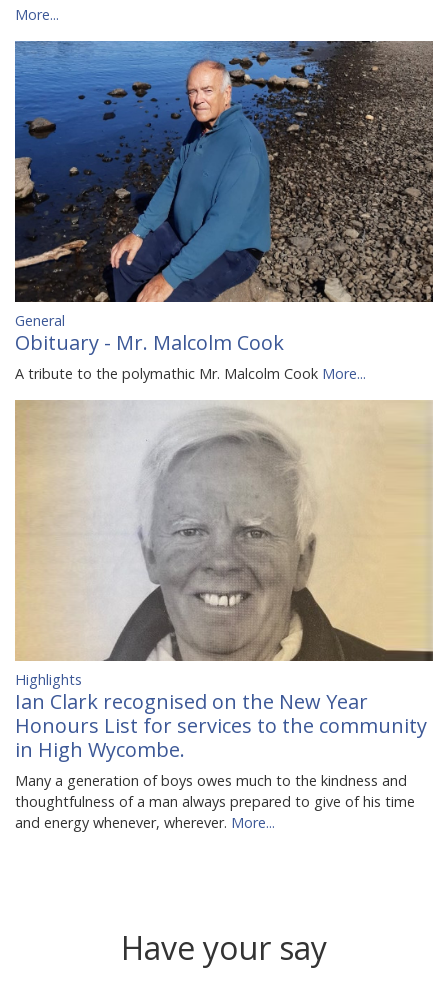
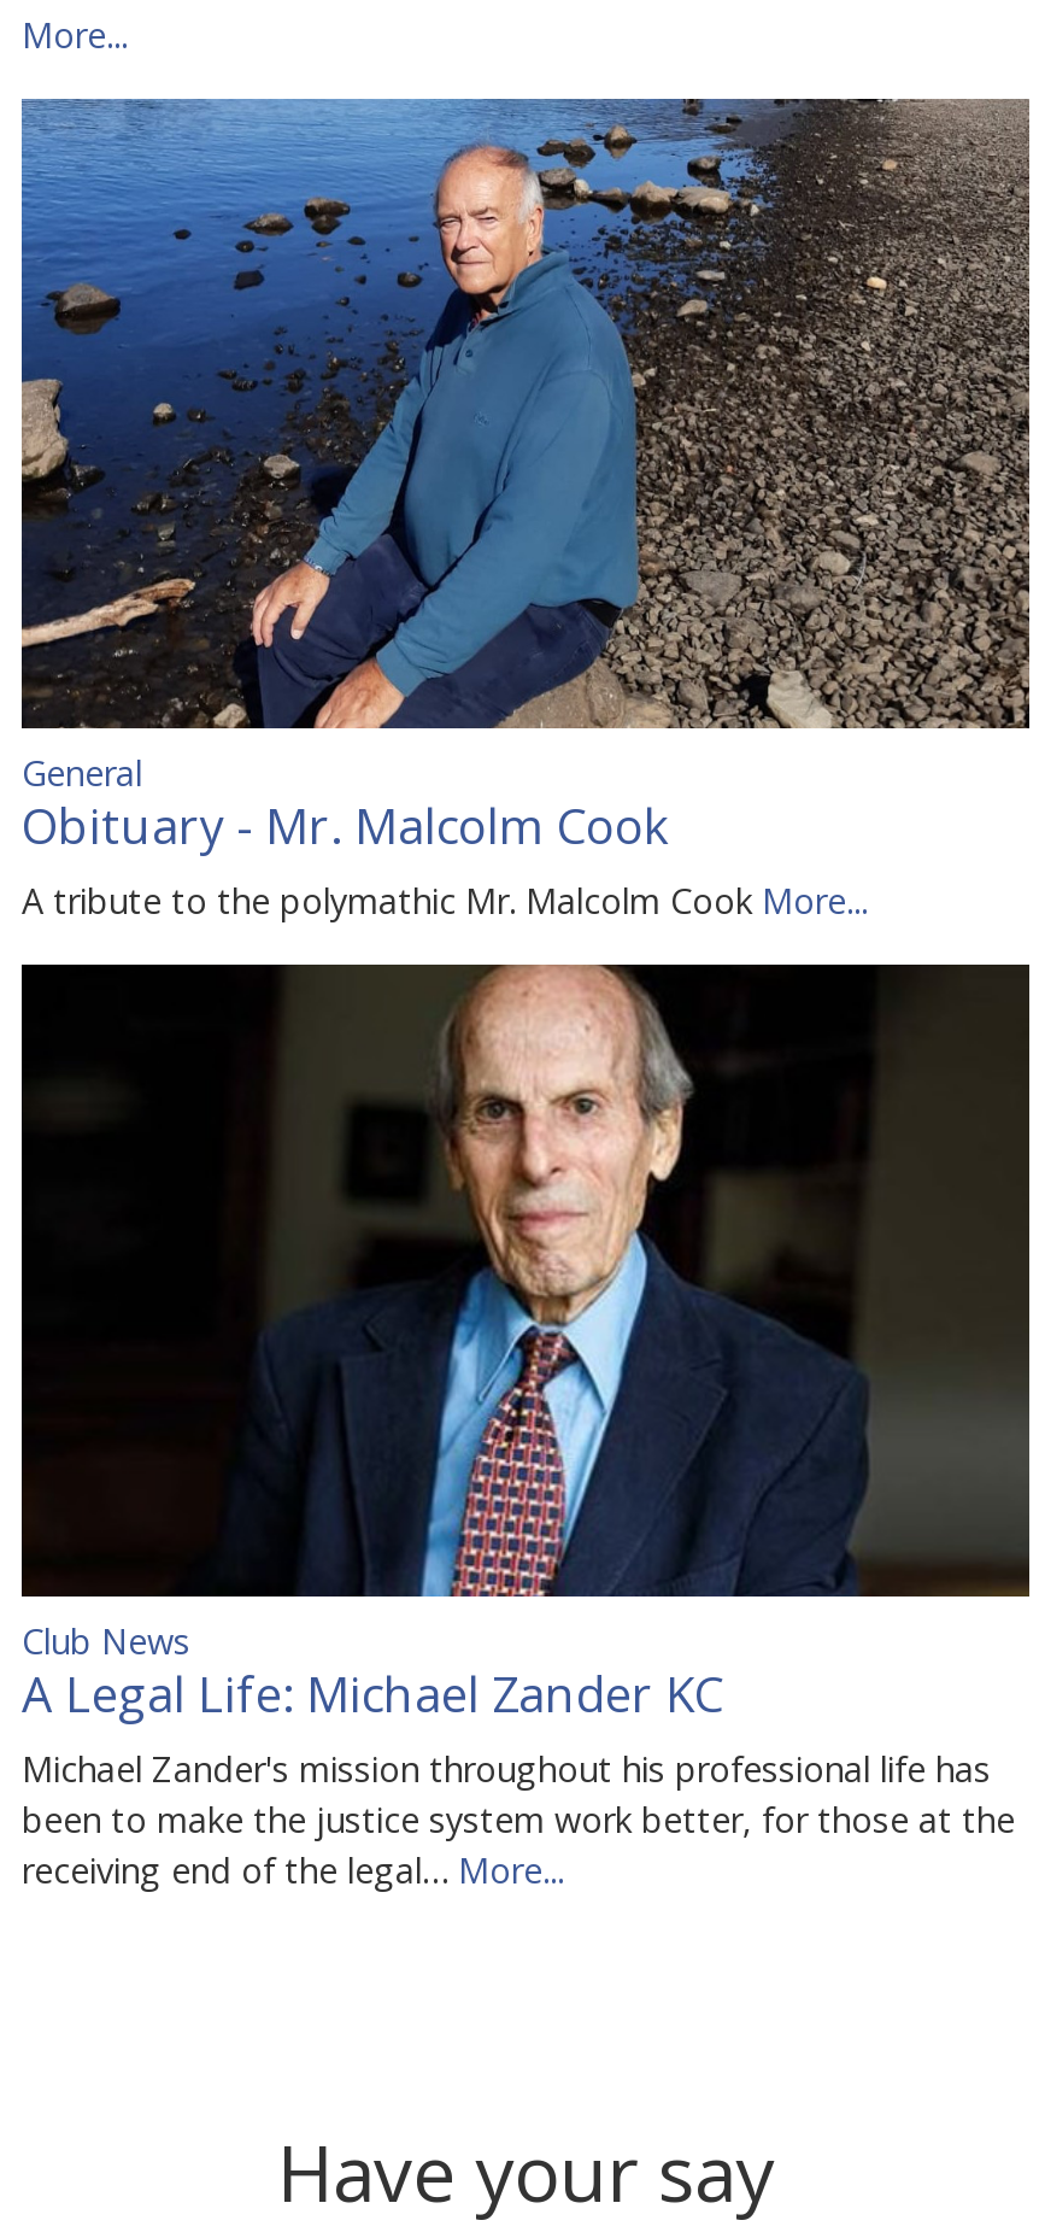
- [image]
- Highlights
- Ian Clark recognised on the New Year
- Honours List for services to the community
- in High Wycombe.
- Many a generation of boys owes much to the kindness and
- thoughtfulness of a man always prepared to give of his time
- and energy whenever, wherever. More...
+ [image]
+ Club News
+ A Legal Life: Michael Zander KC
+ Michael Zander's mission throughout his professional life has
+ been to make the justice system work better, for those at the
+ receiving end of the legal… More...
